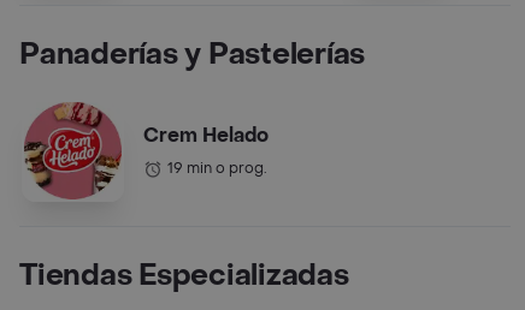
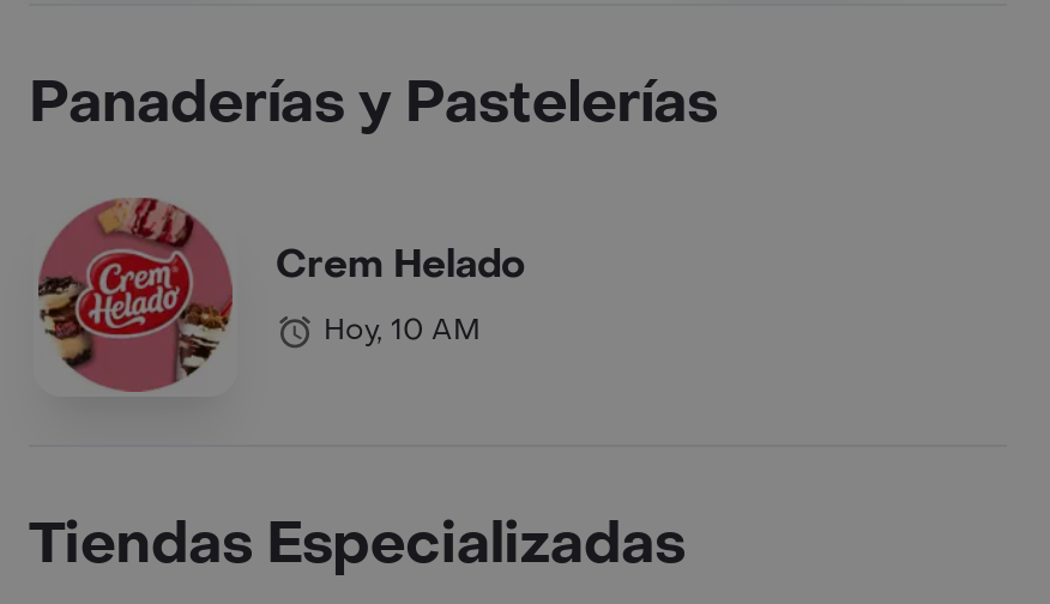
- 19 min o prog.
+ Hoy, 10 AM
